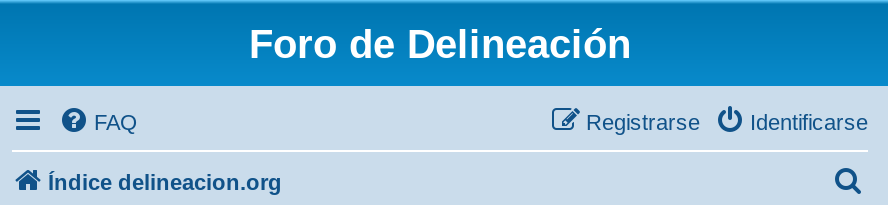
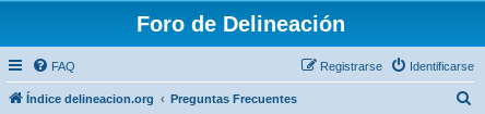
+ Preguntas Frecuentes
